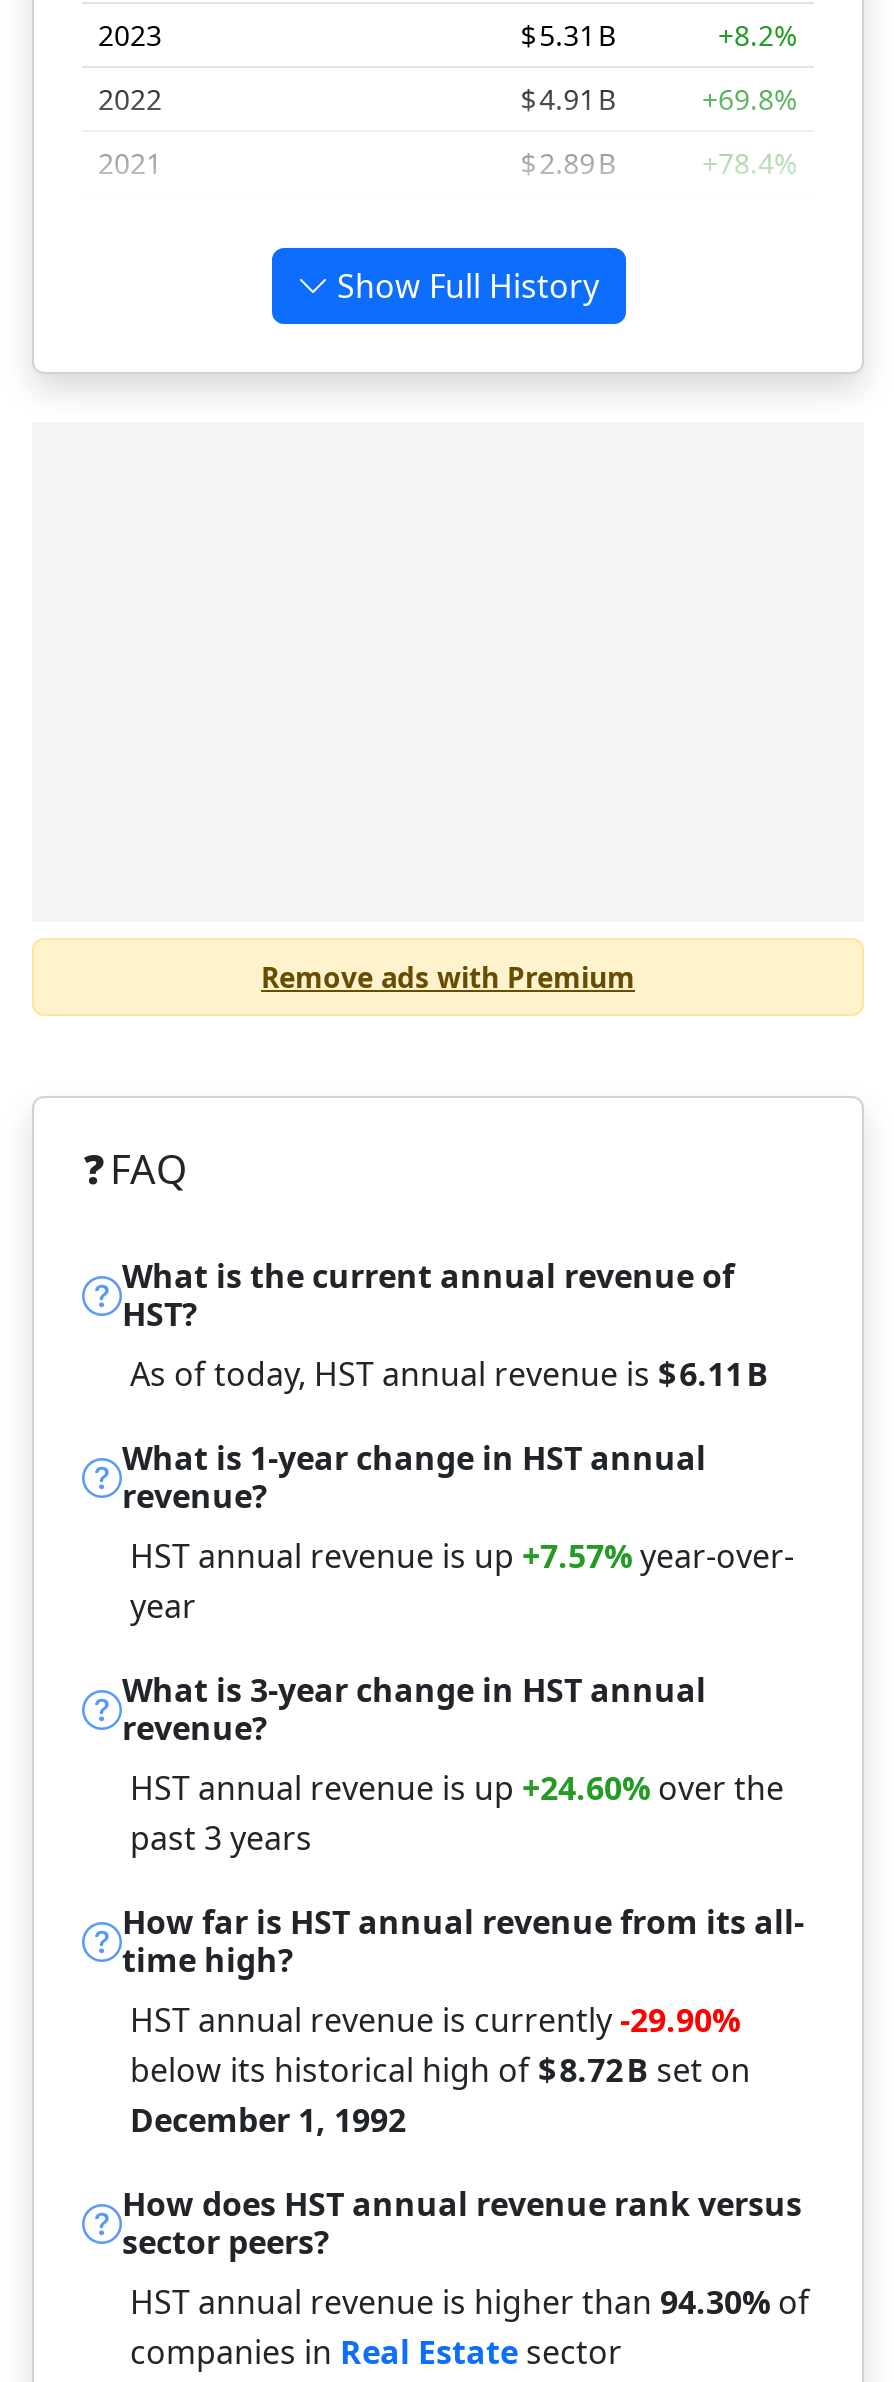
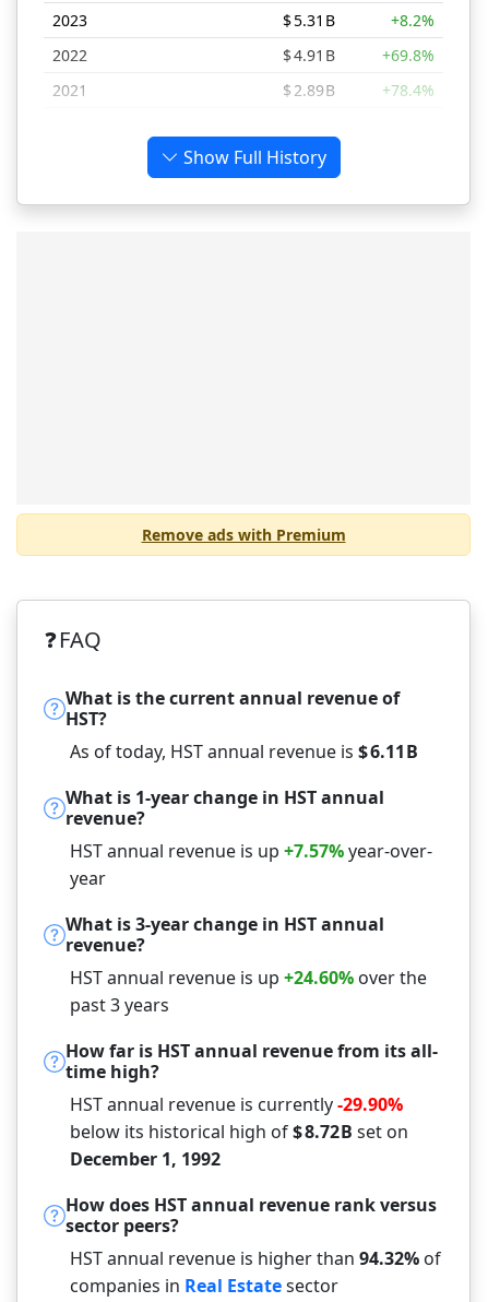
- HST annual revenue is higher than 94.30% of
+ HST annual revenue is higher than 94.32% of
